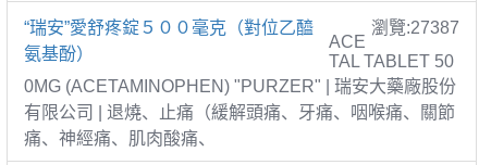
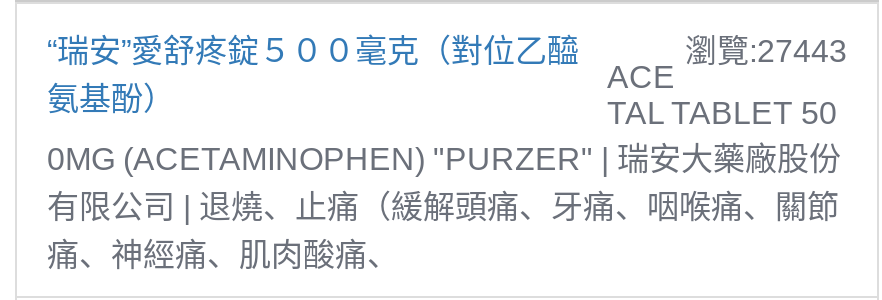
- 瀏覽:27387
+ 瀏覽:27443
